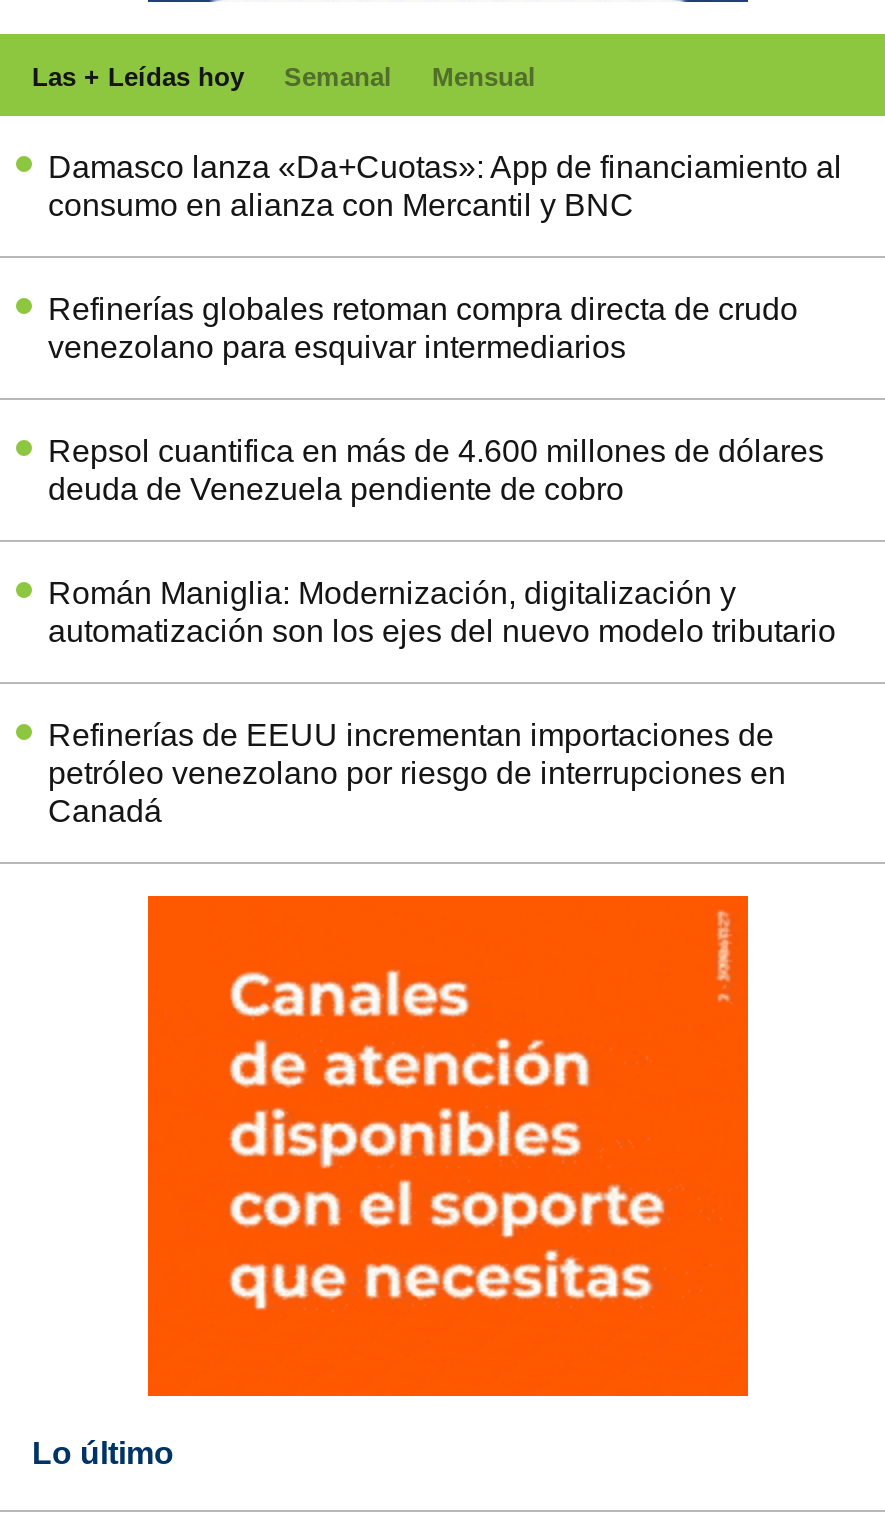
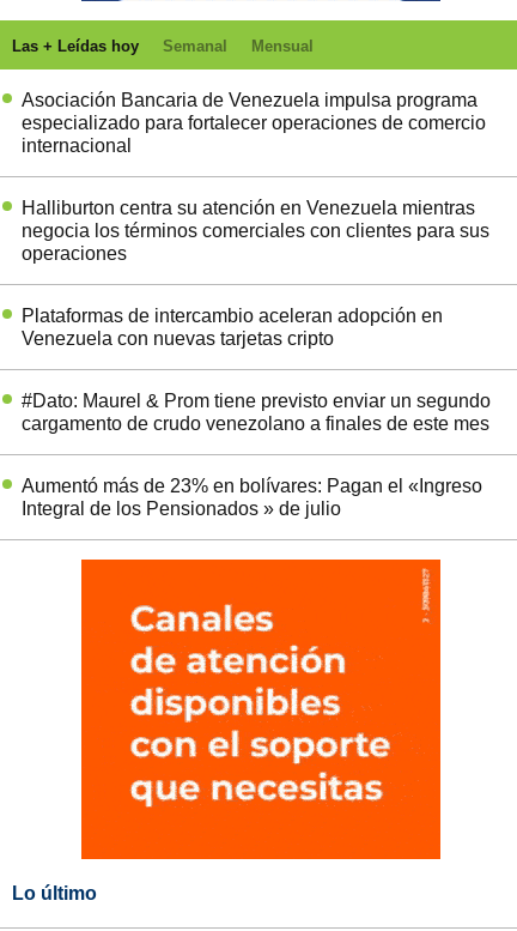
- Damasco lanza «Da+Cuotas»: App de financiamiento al
- consumo en alianza con Mercantil y BNC
+ Asociación Bancaria de Venezuela impulsa programa
+ especializado para fortalecer operaciones de comercio
+ internacional

- Refinerías globales retoman compra directa de crudo
- venezolano para esquivar intermediarios
+ Halliburton centra su atención en Venezuela mientras
+ negocia los términos comerciales con clientes para sus
+ operaciones

- Repsol cuantifica en más de 4.600 millones de dólares
- deuda de Venezuela pendiente de cobro
+ Plataformas de intercambio aceleran adopción en
+ Venezuela con nuevas tarjetas cripto

- Román Maniglia: Modernización, digitalización y
- automatización son los ejes del nuevo modelo tributario
+ #Dato: Maurel & Prom tiene previsto enviar un segundo
+ cargamento de crudo venezolano a finales de este mes

- Refinerías de EEUU incrementan importaciones de
- petróleo venezolano por riesgo de interrupciones en
- Canadá
+ Aumentó más de 23% en bolívares: Pagan el «Ingreso
+ Integral de los Pensionados » de julio
